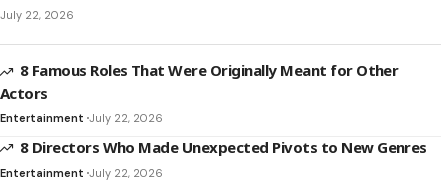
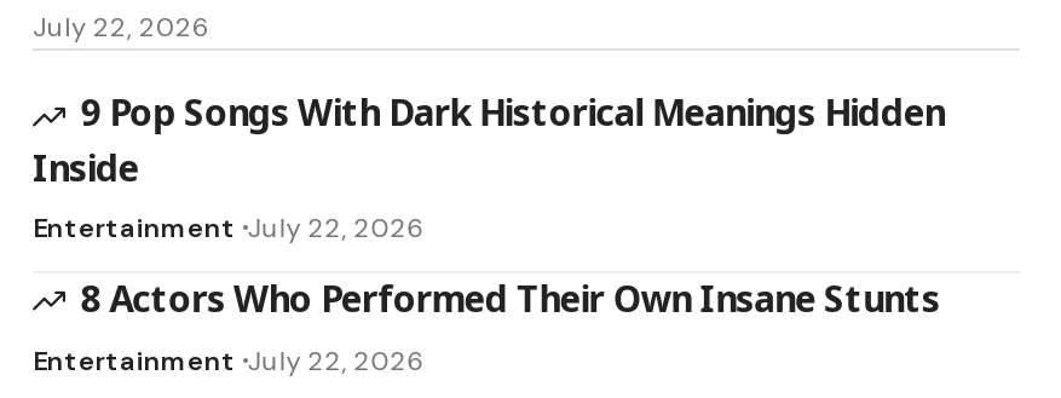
- 8 Famous Roles That Were Originally Meant for Other
- Actors
+ 9 Pop Songs With Dark Historical Meanings Hidden
+ Inside

- 8 Directors Who Made Unexpected Pivots to New Genres
+ 8 Actors Who Performed Their Own Insane Stunts
